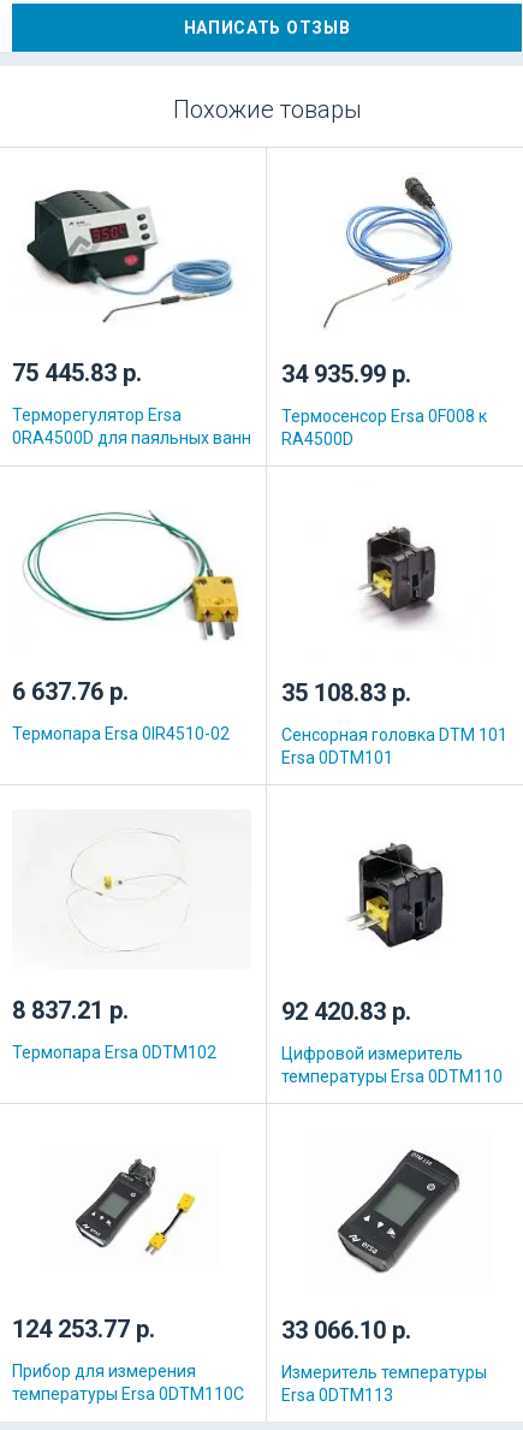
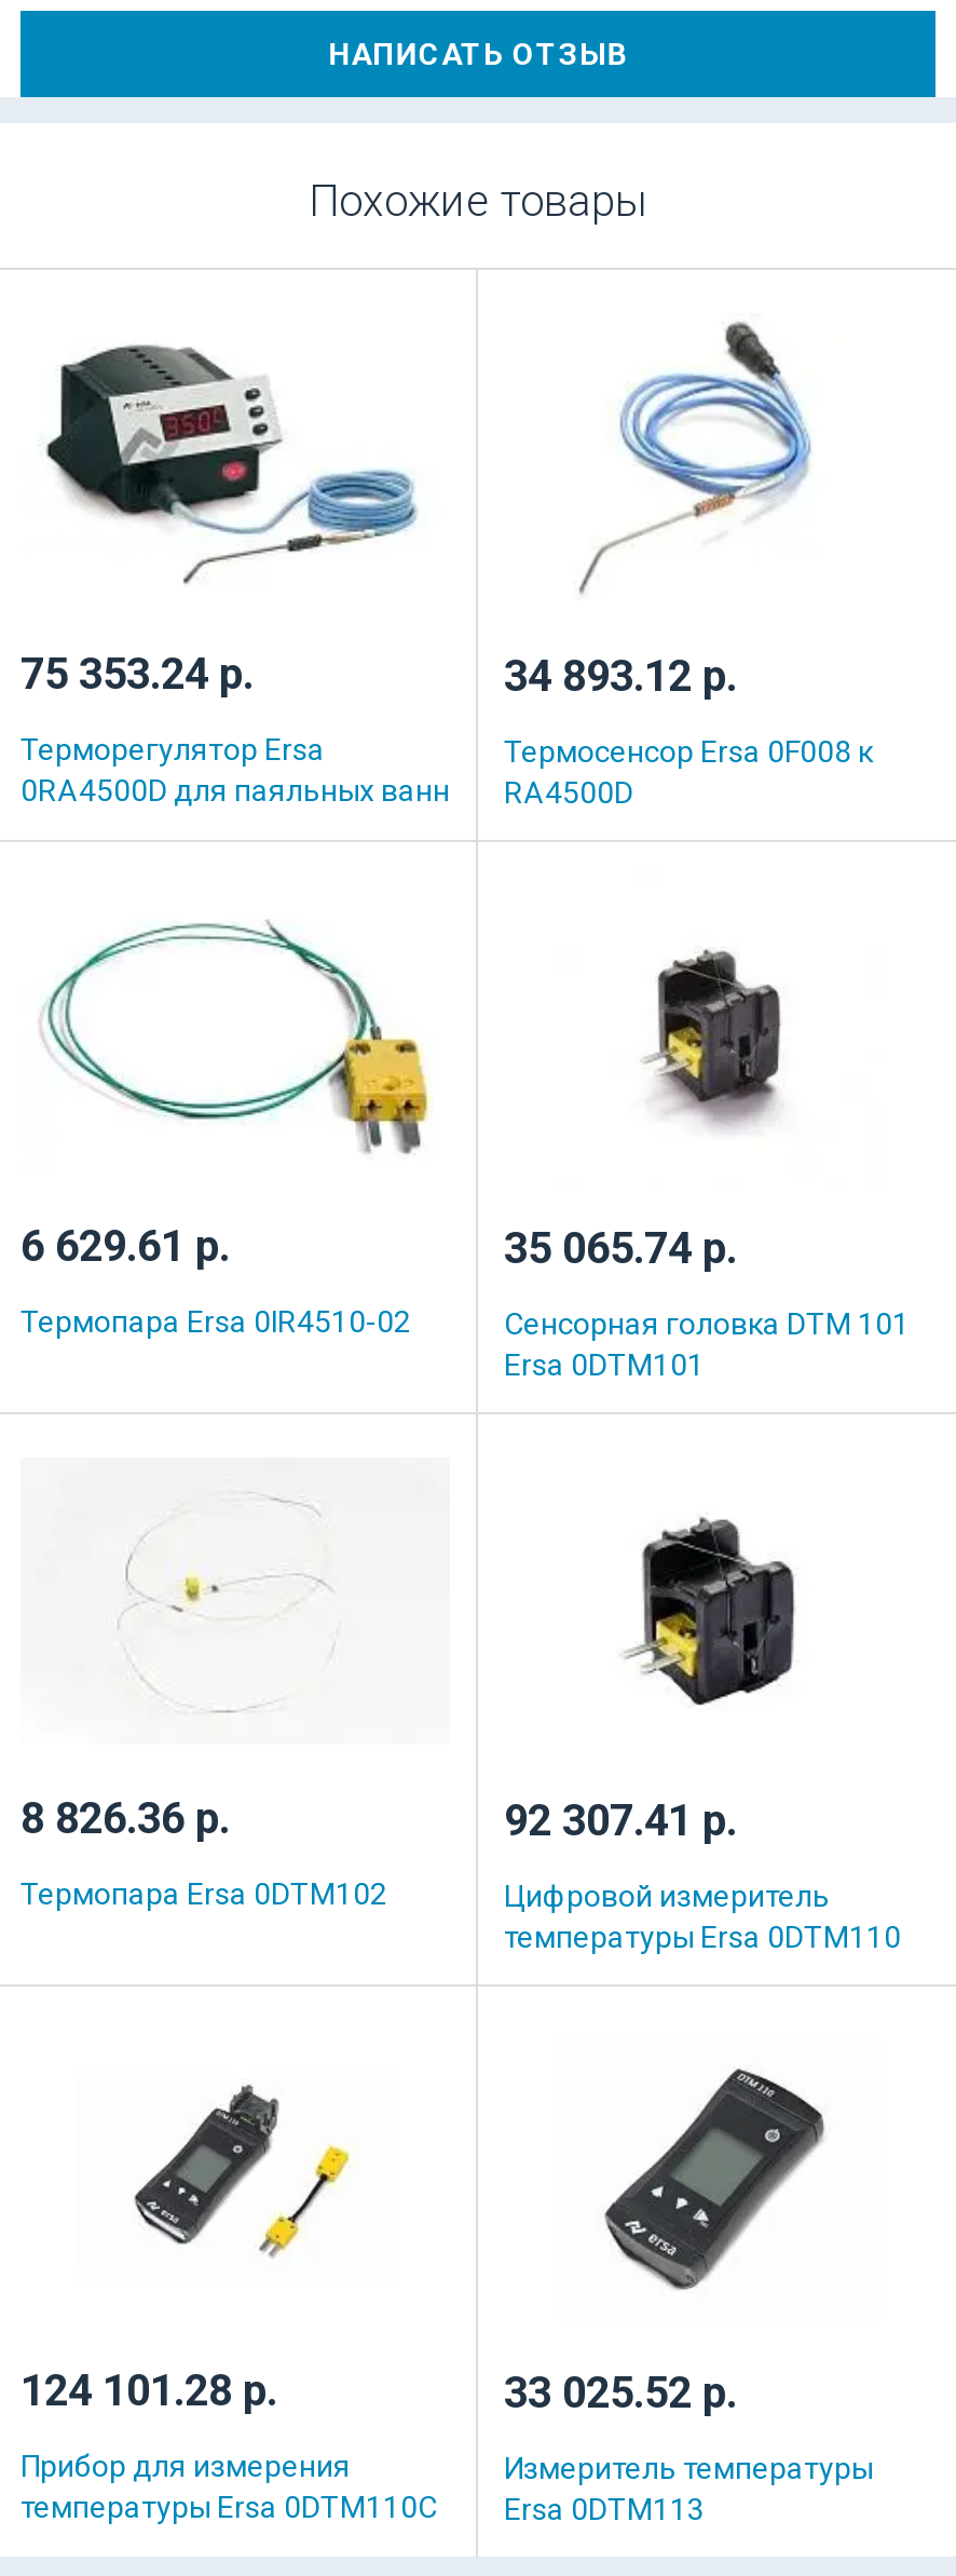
- 75 445.83 р.
+ 75 353.24 р.

- 34 935.99 р.
+ 34 893.12 р.

- 6 637.76 р.
+ 6 629.61 р.

- 35 108.83 р.
+ 35 065.74 р.

- 8 837.21 р.
+ 8 826.36 р.

- 92 420.83 р.
+ 92 307.41 р.

- 124 253.77 р.
+ 124 101.28 р.

- 33 066.10 р.
+ 33 025.52 р.
